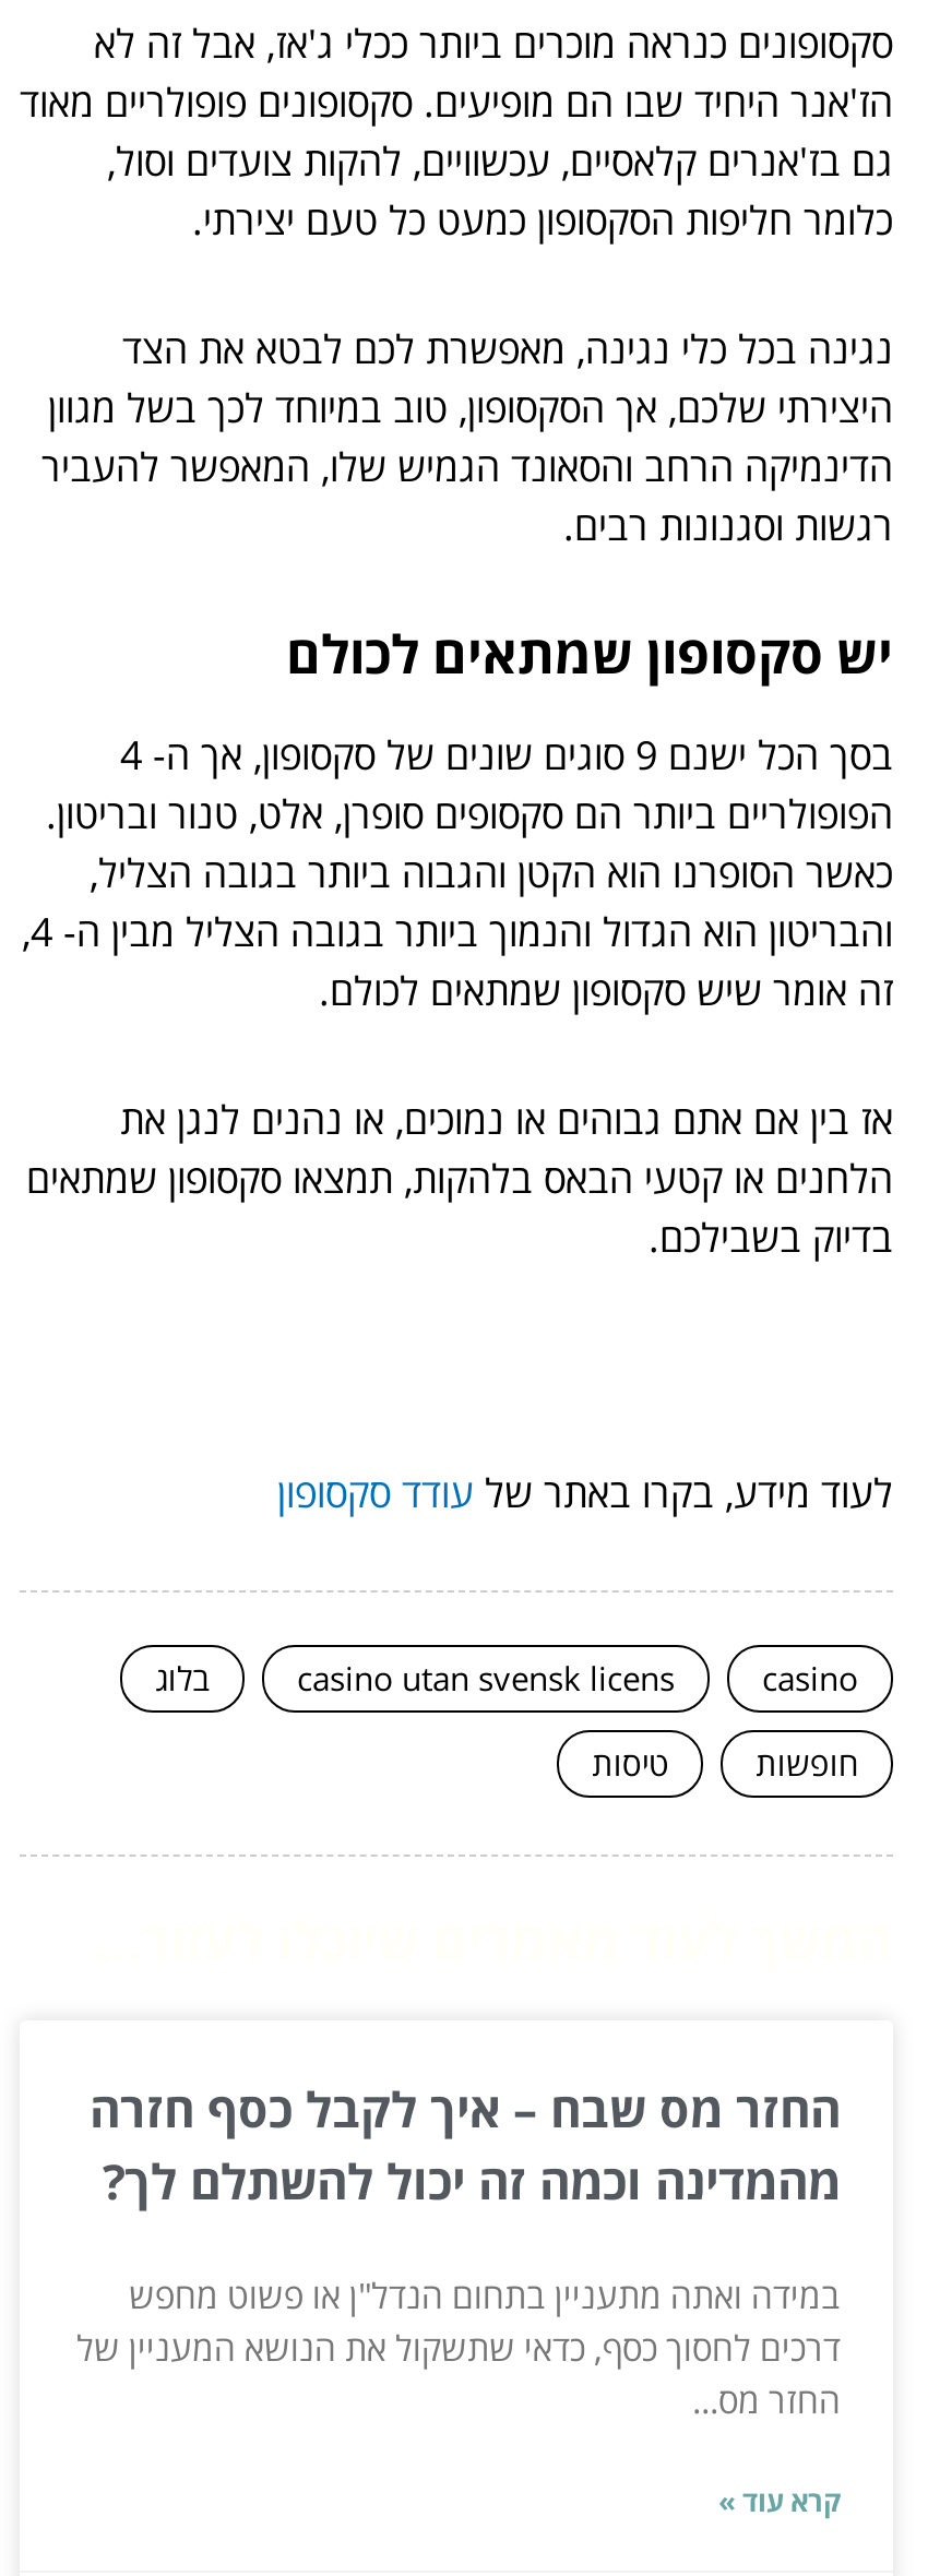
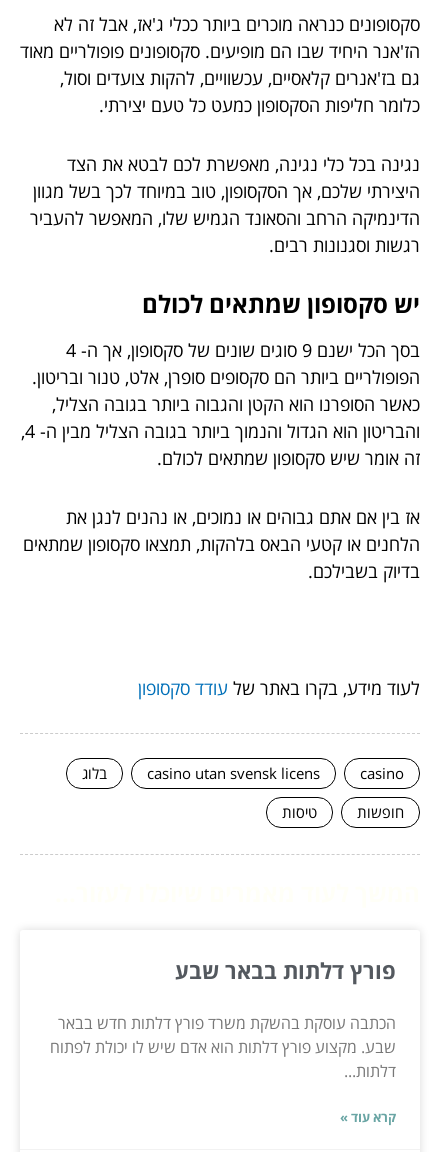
- החזר מס שבח – איך לקבל כסף חזרה
- מהמדינה וכמה זה יכול להשתלם לך?
+ פורץ דלתות בבאר שבע

- במידה ואתה מתעניין בתחום הנדל"ן או פשוט מחפש
- דרכים לחסוך כסף, כדאי שתשקול את הנושא המעניין של
- החזר מס...
+ הכתבה עוסקת בהשקת משרד פורץ דלתות חדש בבאר
+ שבע. מקצוע פורץ דלתות הוא אדם שיש לו יכולת לפתוח
+ דלתות...
